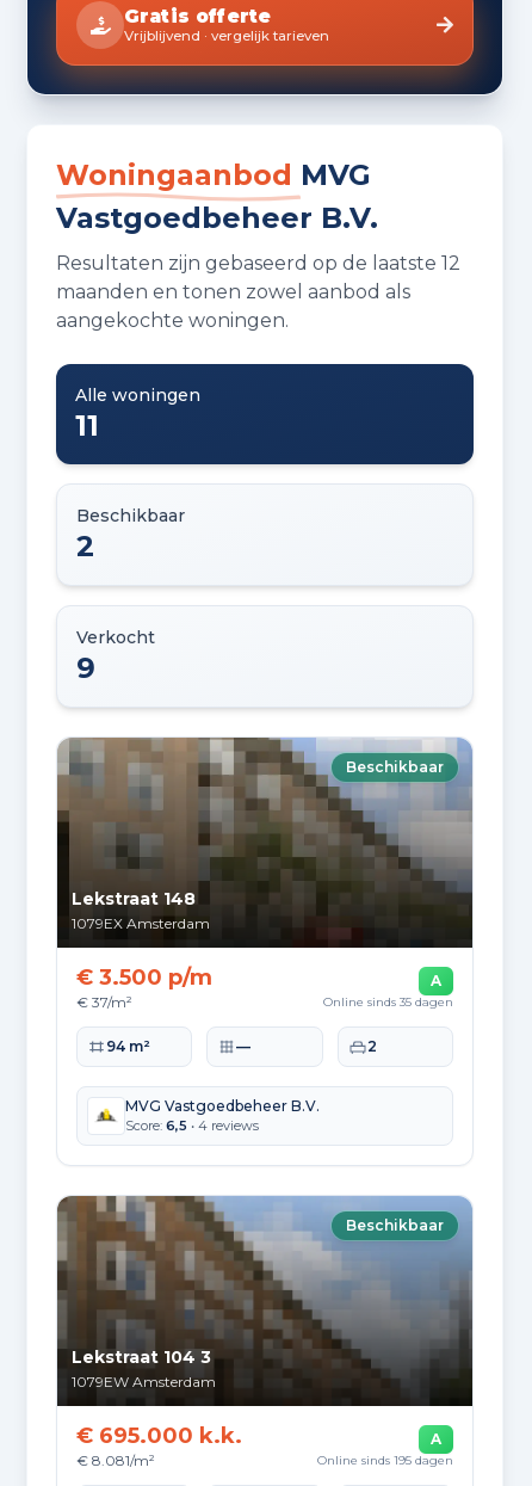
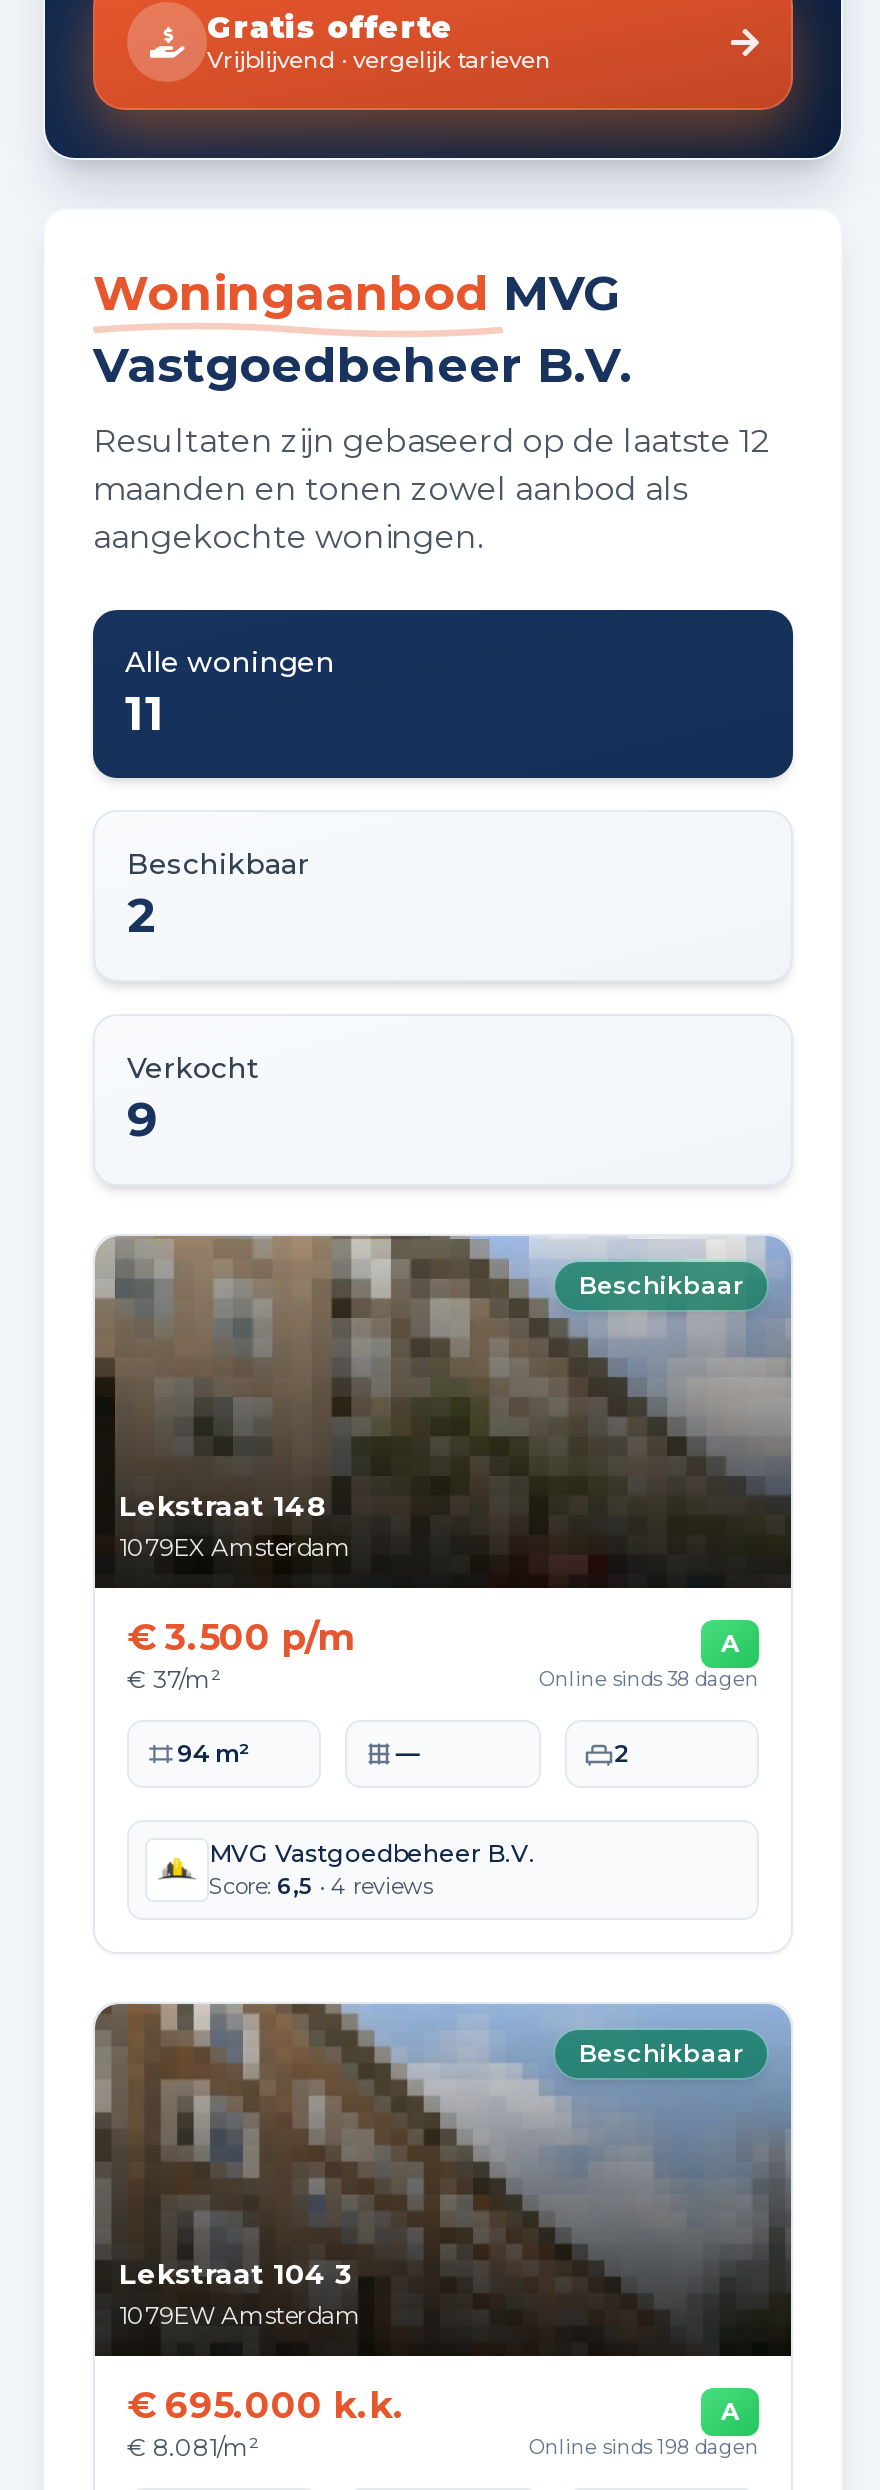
- Online sinds 35 dagen
+ Online sinds 38 dagen

- Online sinds 195 dagen
+ Online sinds 198 dagen
